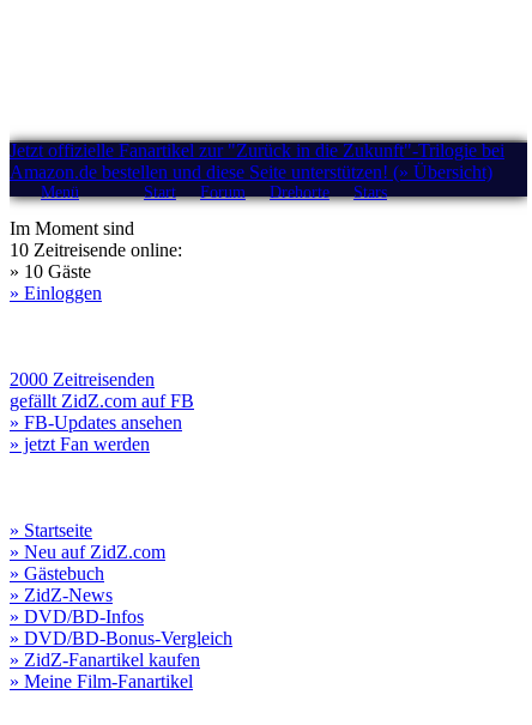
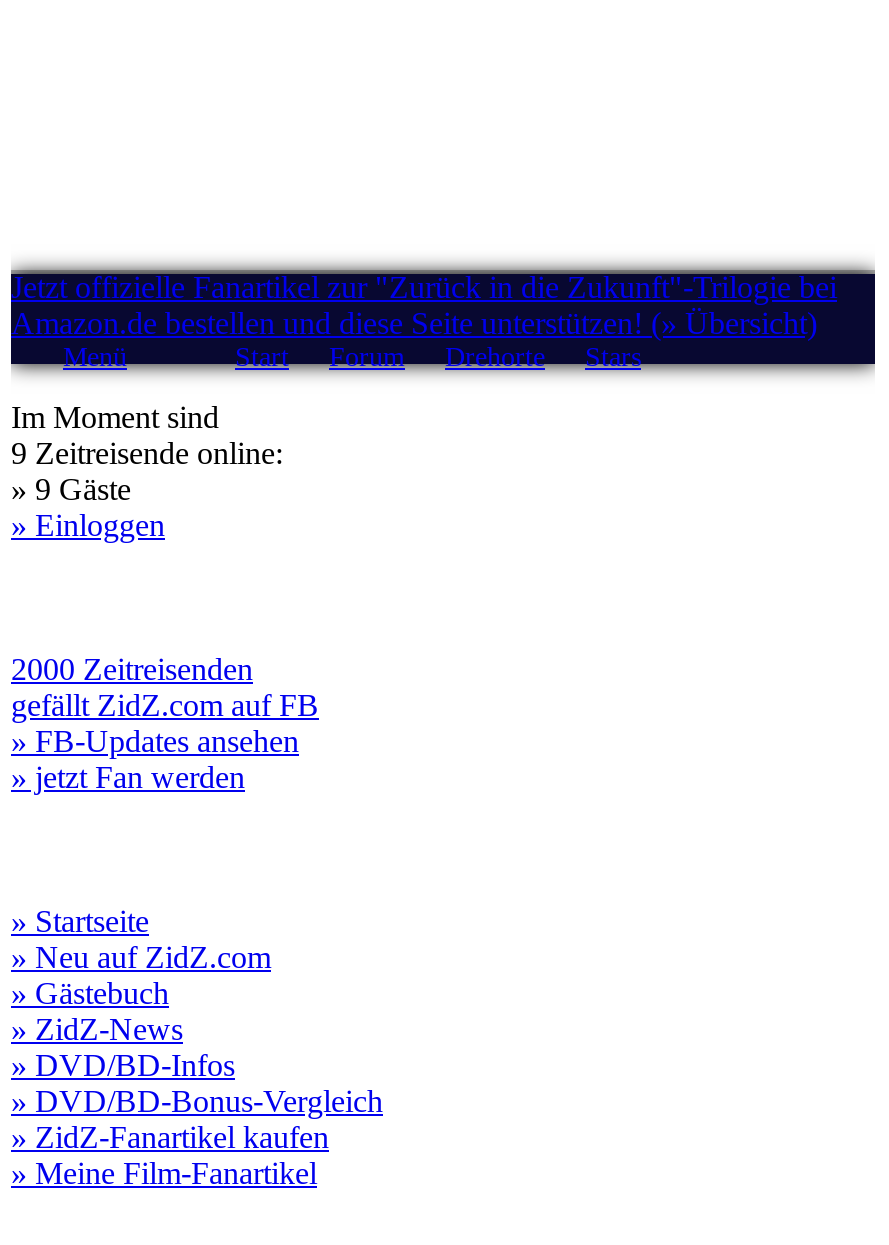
- 10 Zeitreisende online:
+ 9 Zeitreisende online:

- » 10 Gäste
+ » 9 Gäste
